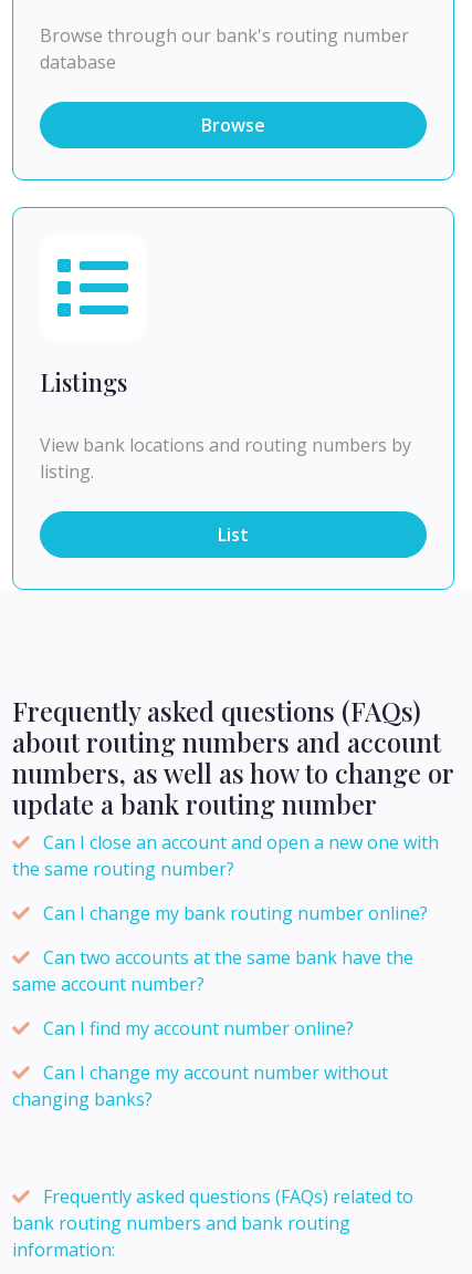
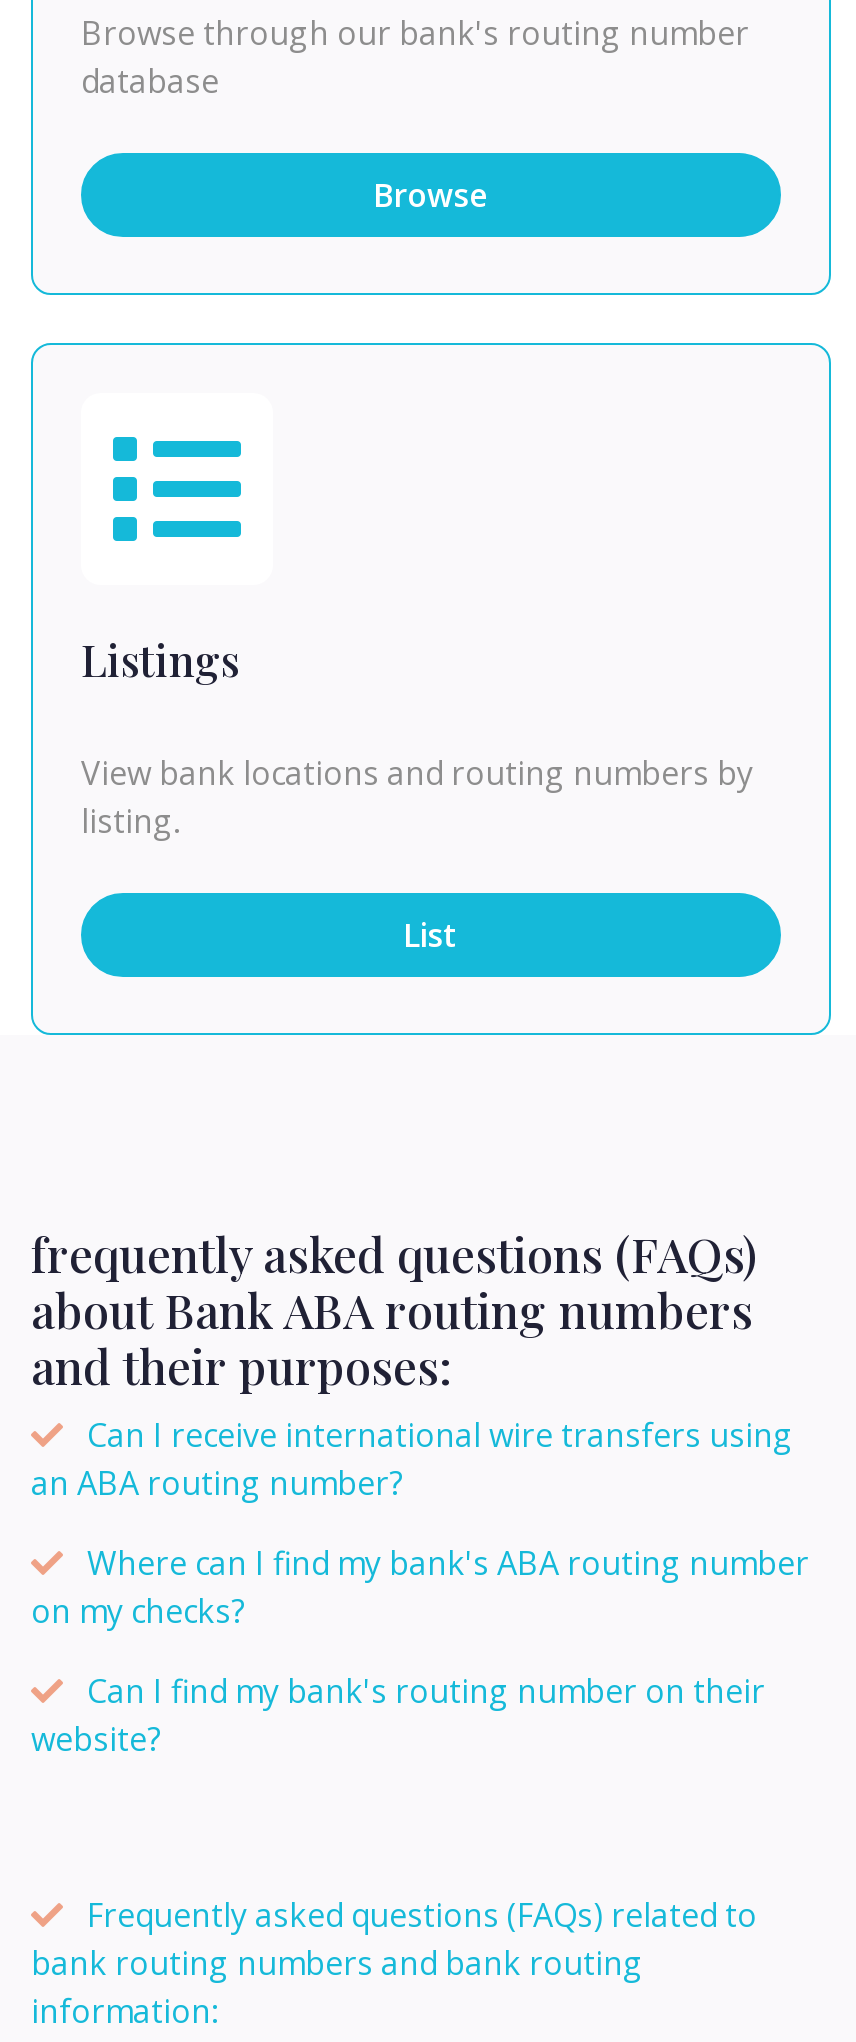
- Frequently asked questions (FAQs)
- about routing numbers and account
- numbers, as well as how to change or
- update a bank routing number
- Can I close an account and open a new one with
- the same routing number?
- Can I change my bank routing number online?
- Can two accounts at the same bank have the
- same account number?
- Can I find my account number online?
- Can I change my account number without
- changing banks?
+ frequently asked questions (FAQs)
+ about Bank ABA routing numbers
+ and their purposes:
+ Can I receive international wire transfers using
+ an ABA routing number?
+ Where can I find my bank's ABA routing number
+ on my checks?
+ Can I find my bank's routing number on their
+ website?
